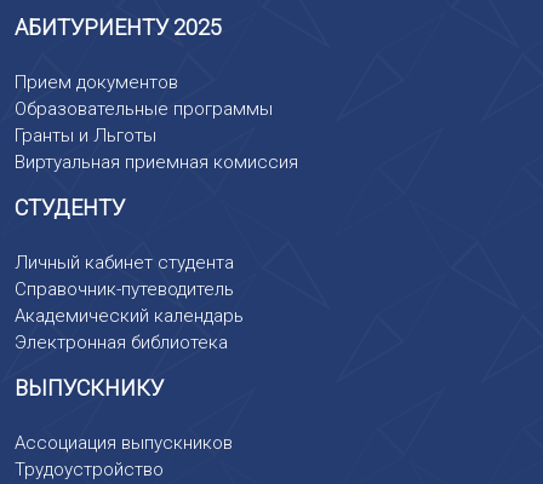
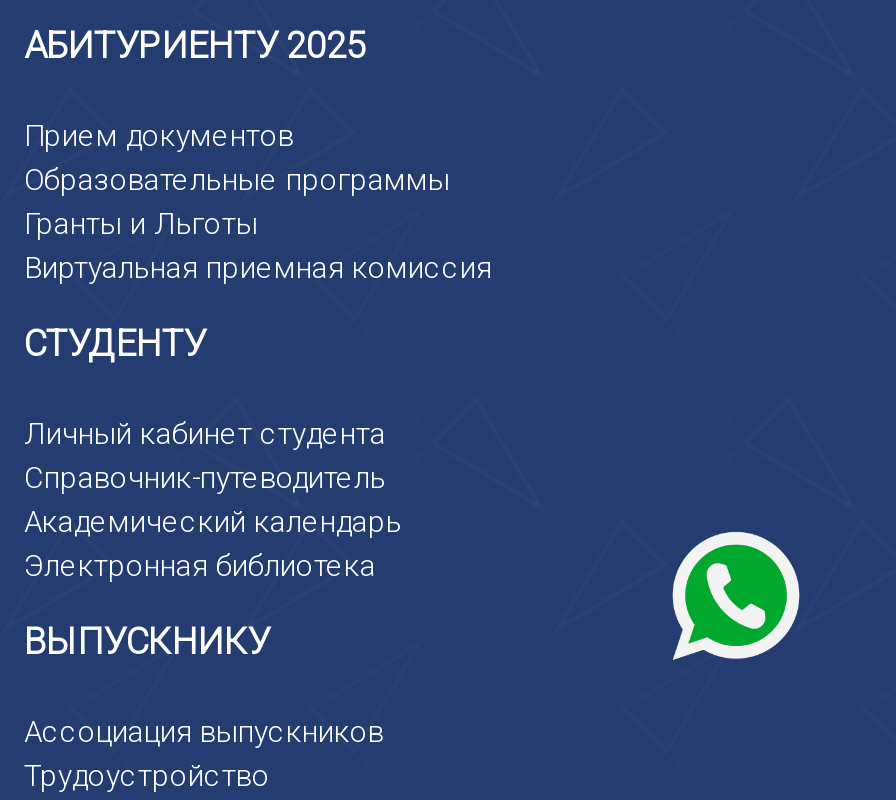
+ [image]
